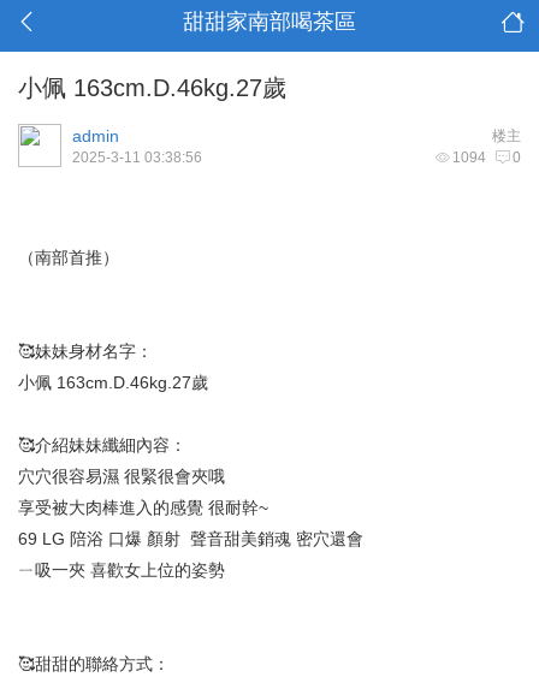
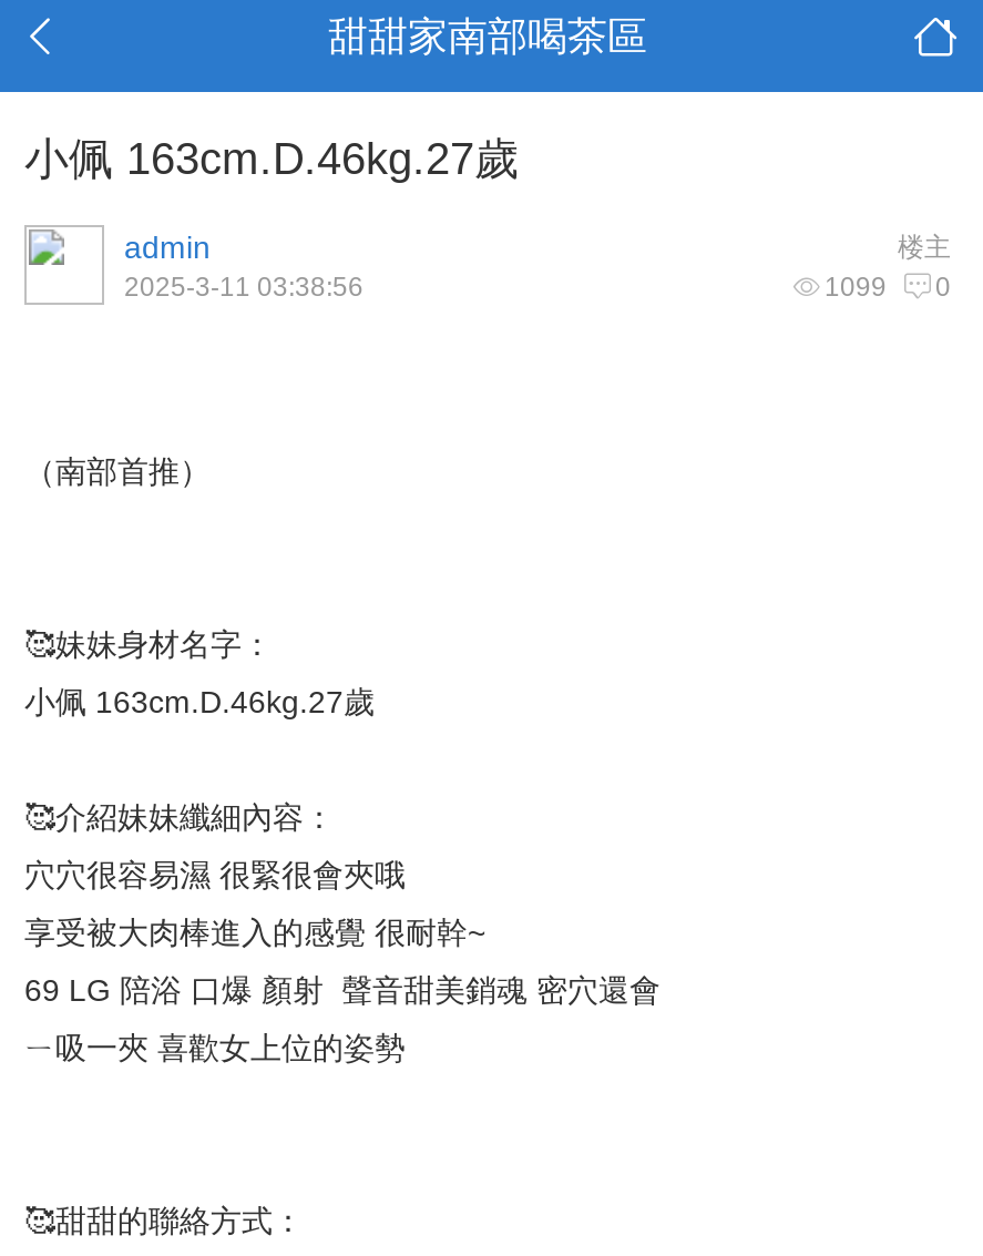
- 1094 0
+ 1099 0
